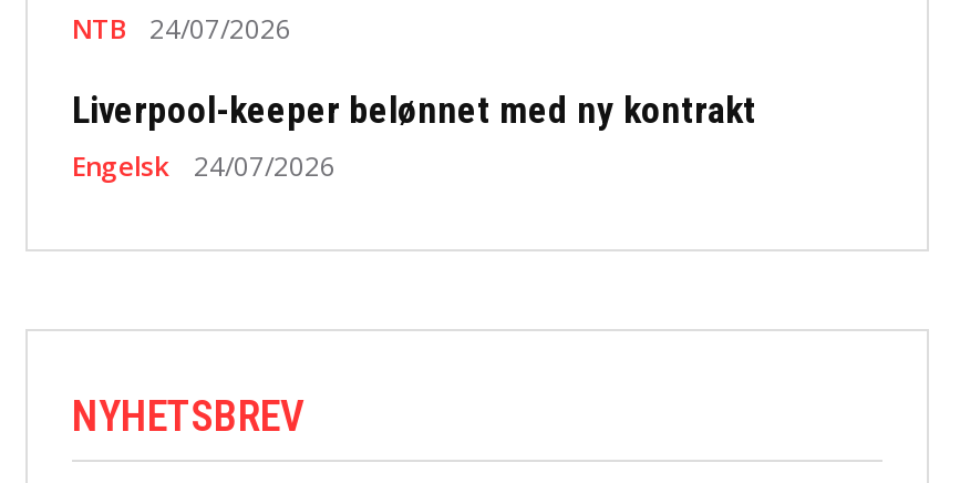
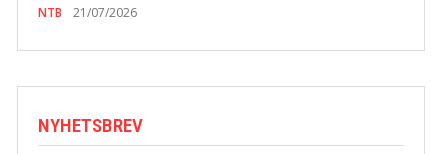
- 24/07/2026
- Liverpool-keeper belønnet med ny kontrakt
- Engelsk
- 24/07/2026
+ 21/07/2026
